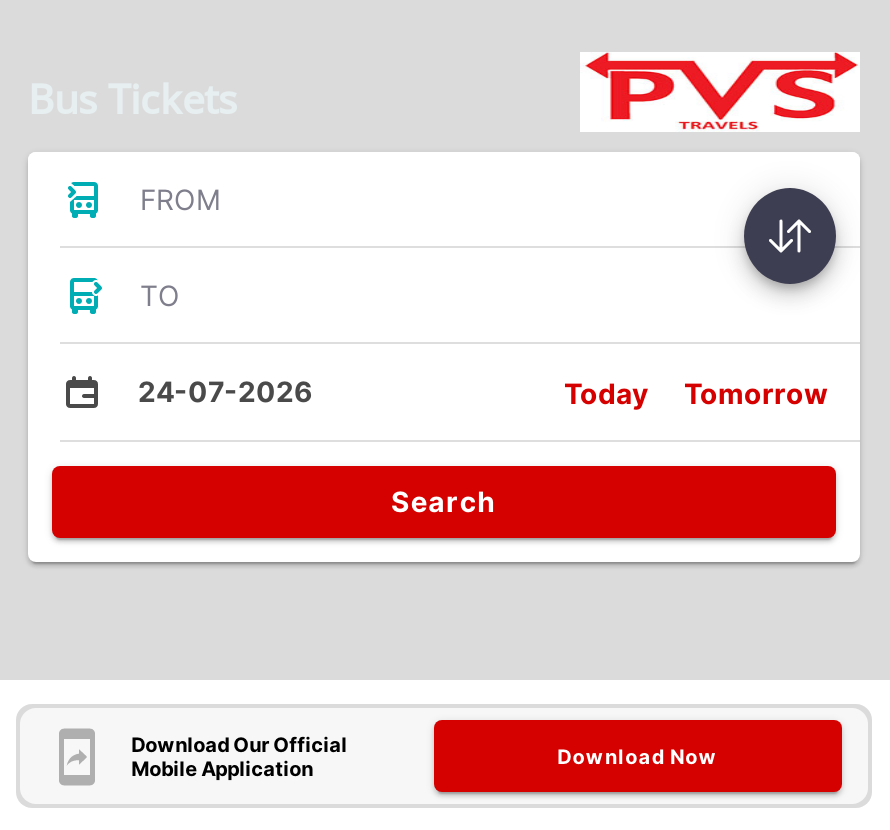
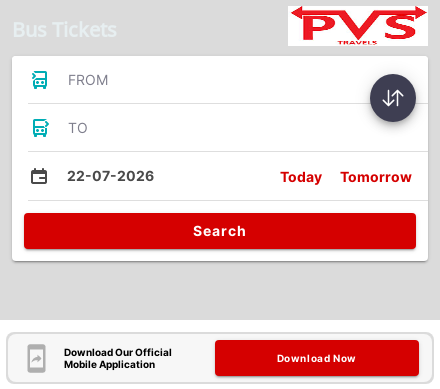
- 24-07-2026
+ 22-07-2026
